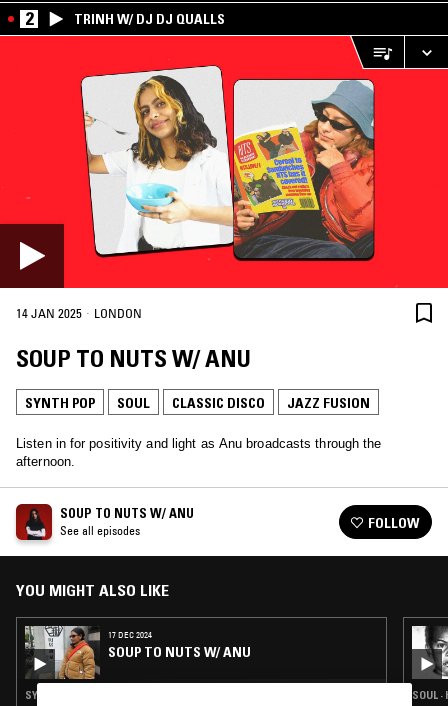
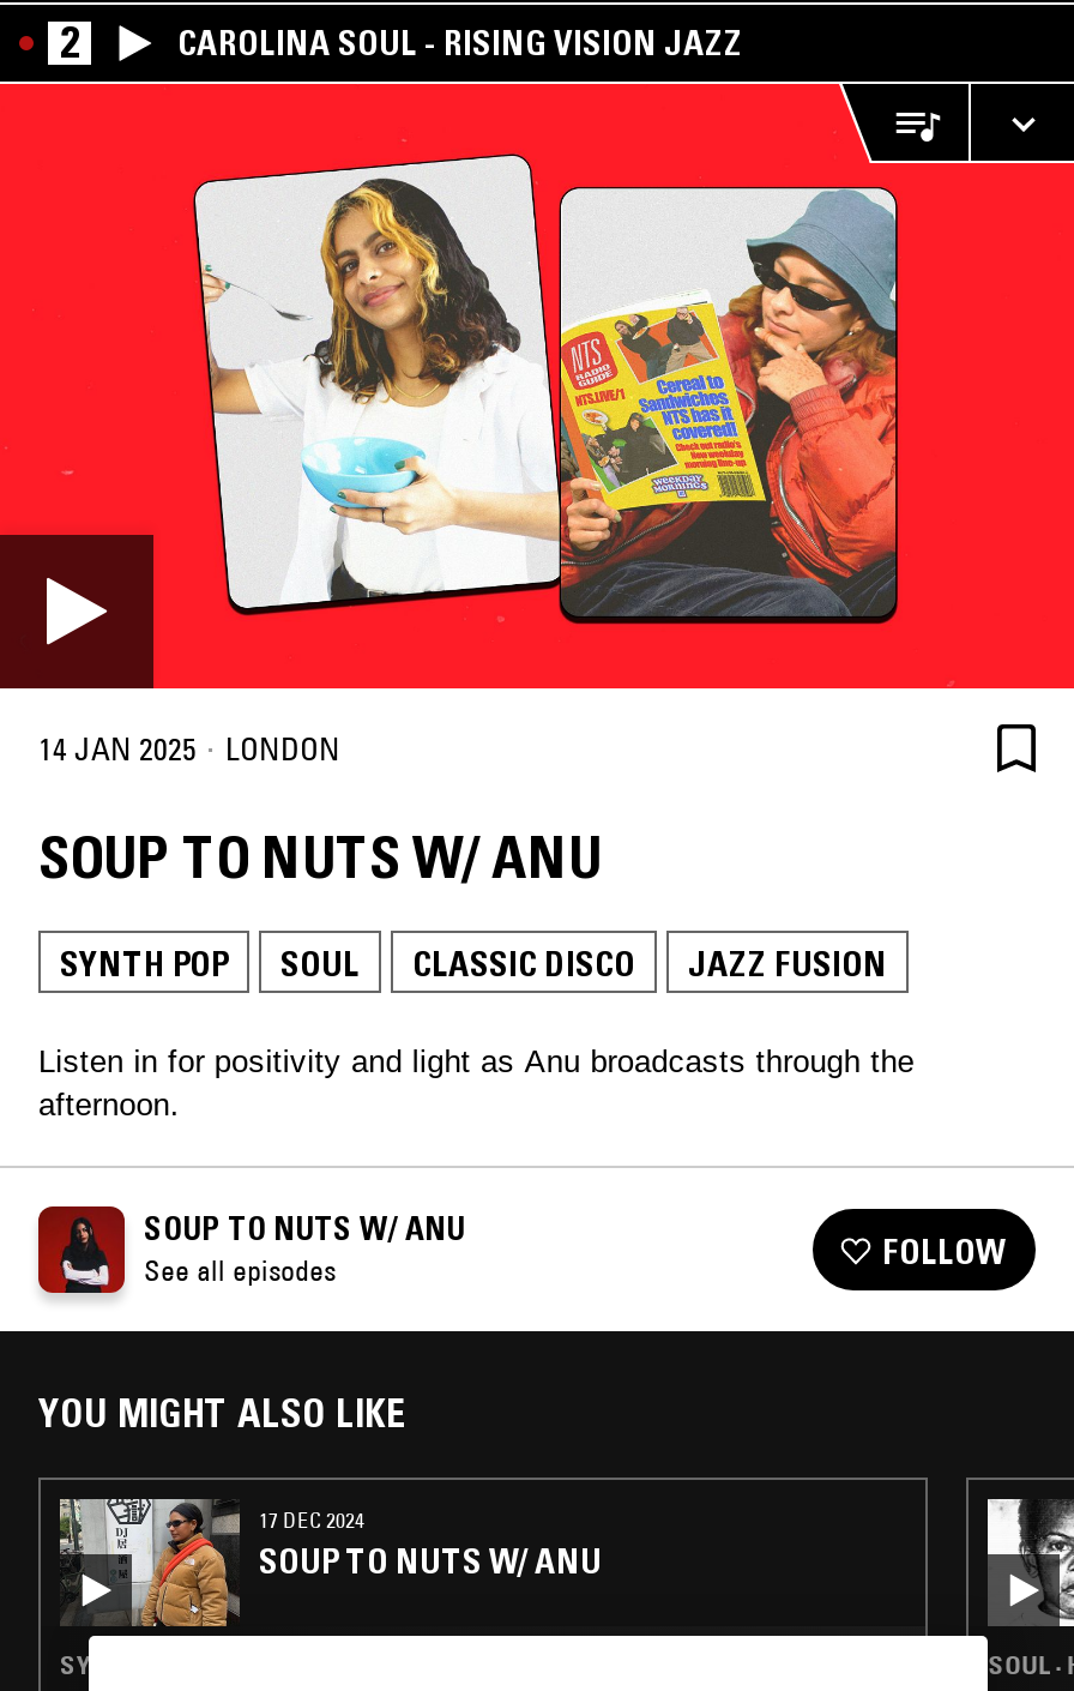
- TRINH W/ DJ DJ QUALLS
+ CAROLINA SOUL - RISING VISION JAZZ
